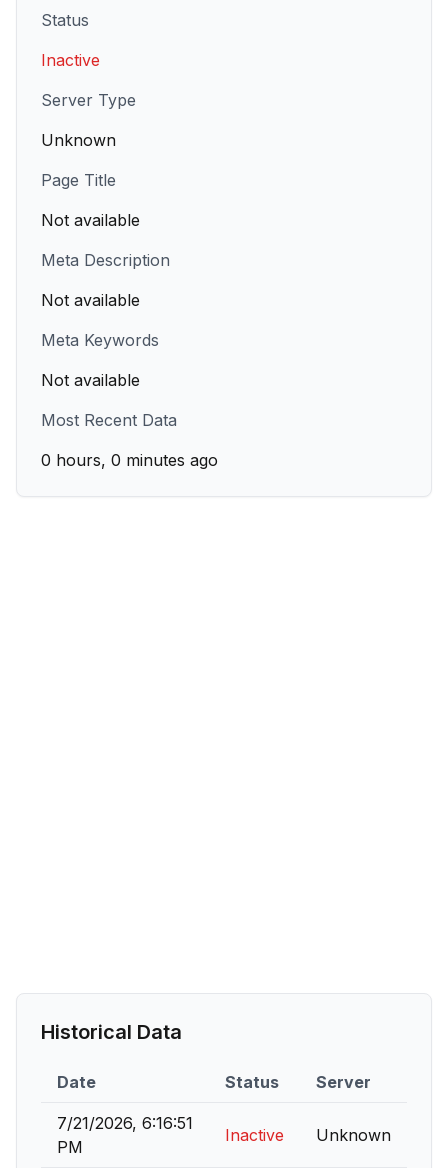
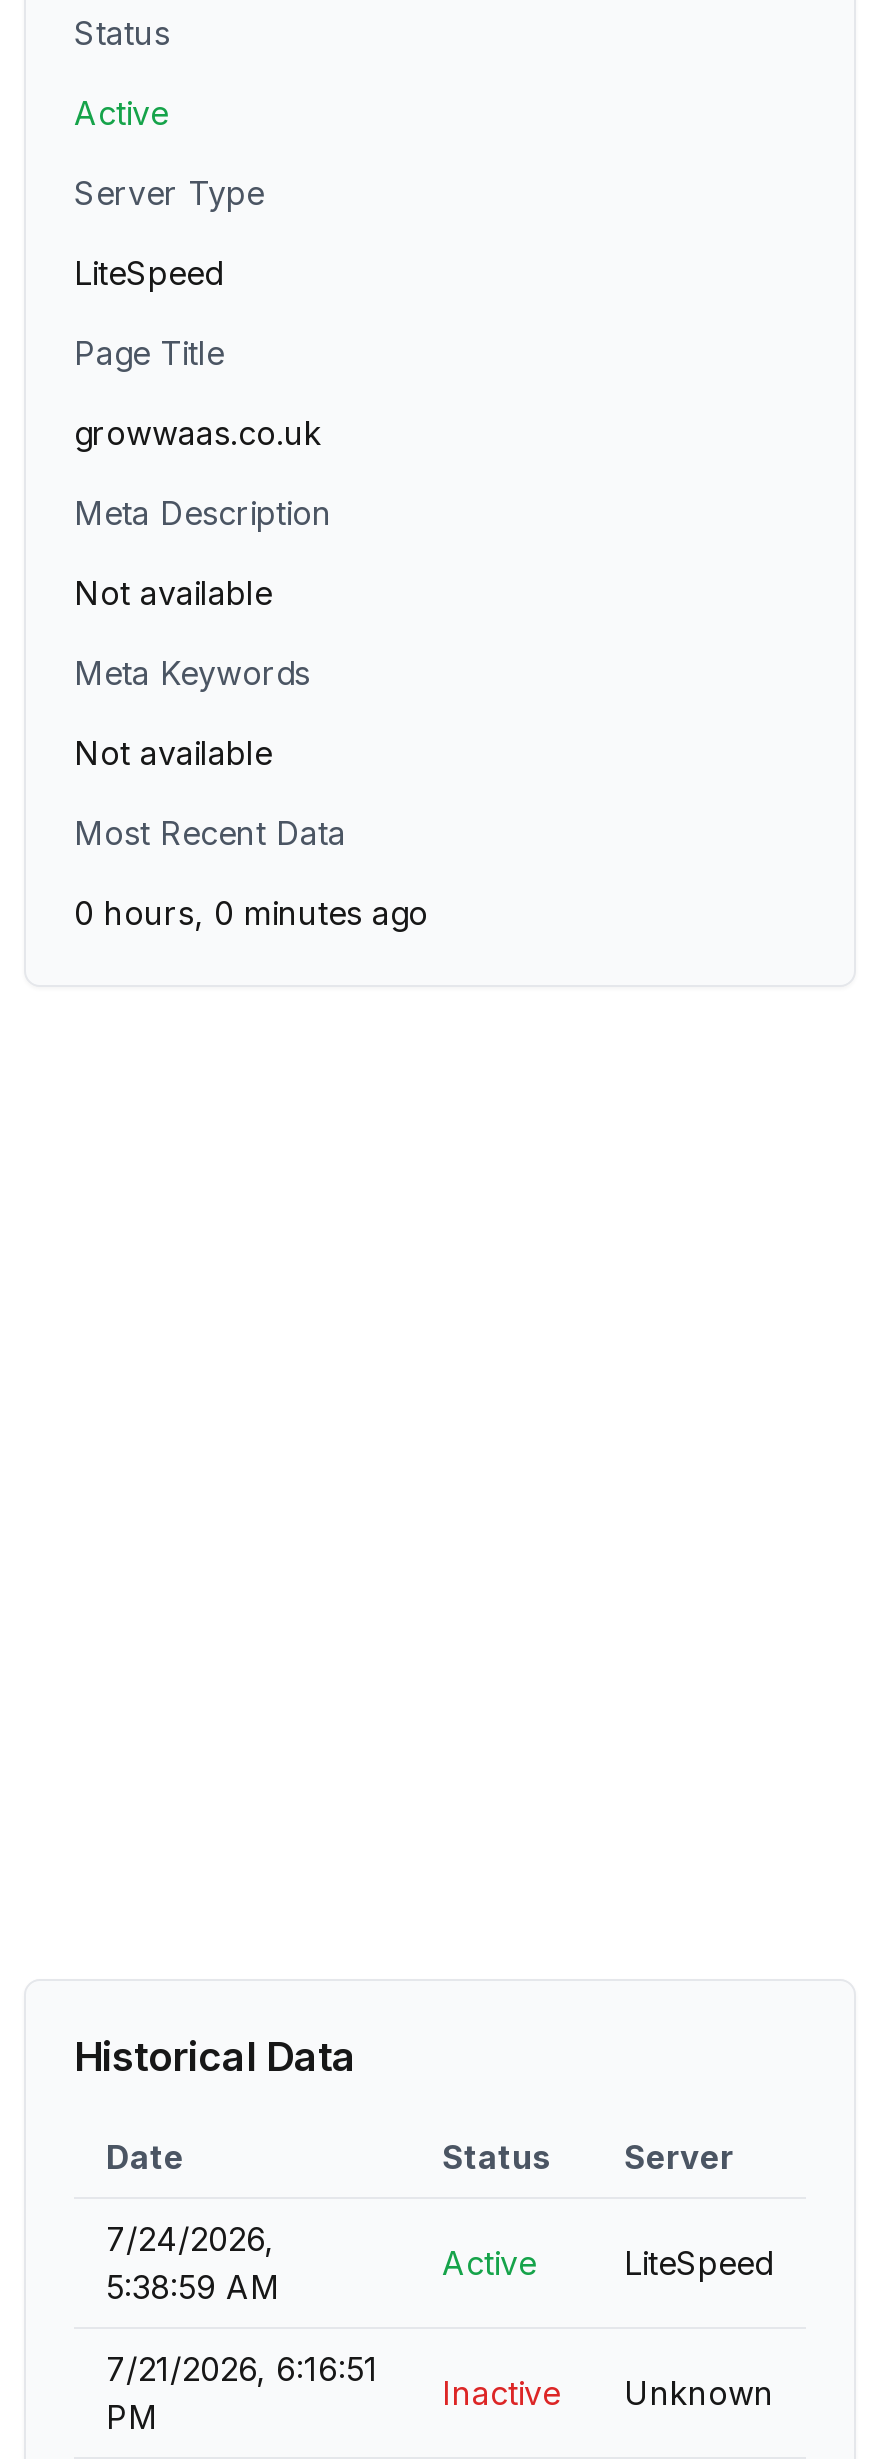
- Inactive
+ Active

- Unknown
+ LiteSpeed

- Not available
+ growwaas.co.uk

+ 7/24/2026,
+ 5:38:59 AM

+ Active
+ LiteSpeed
